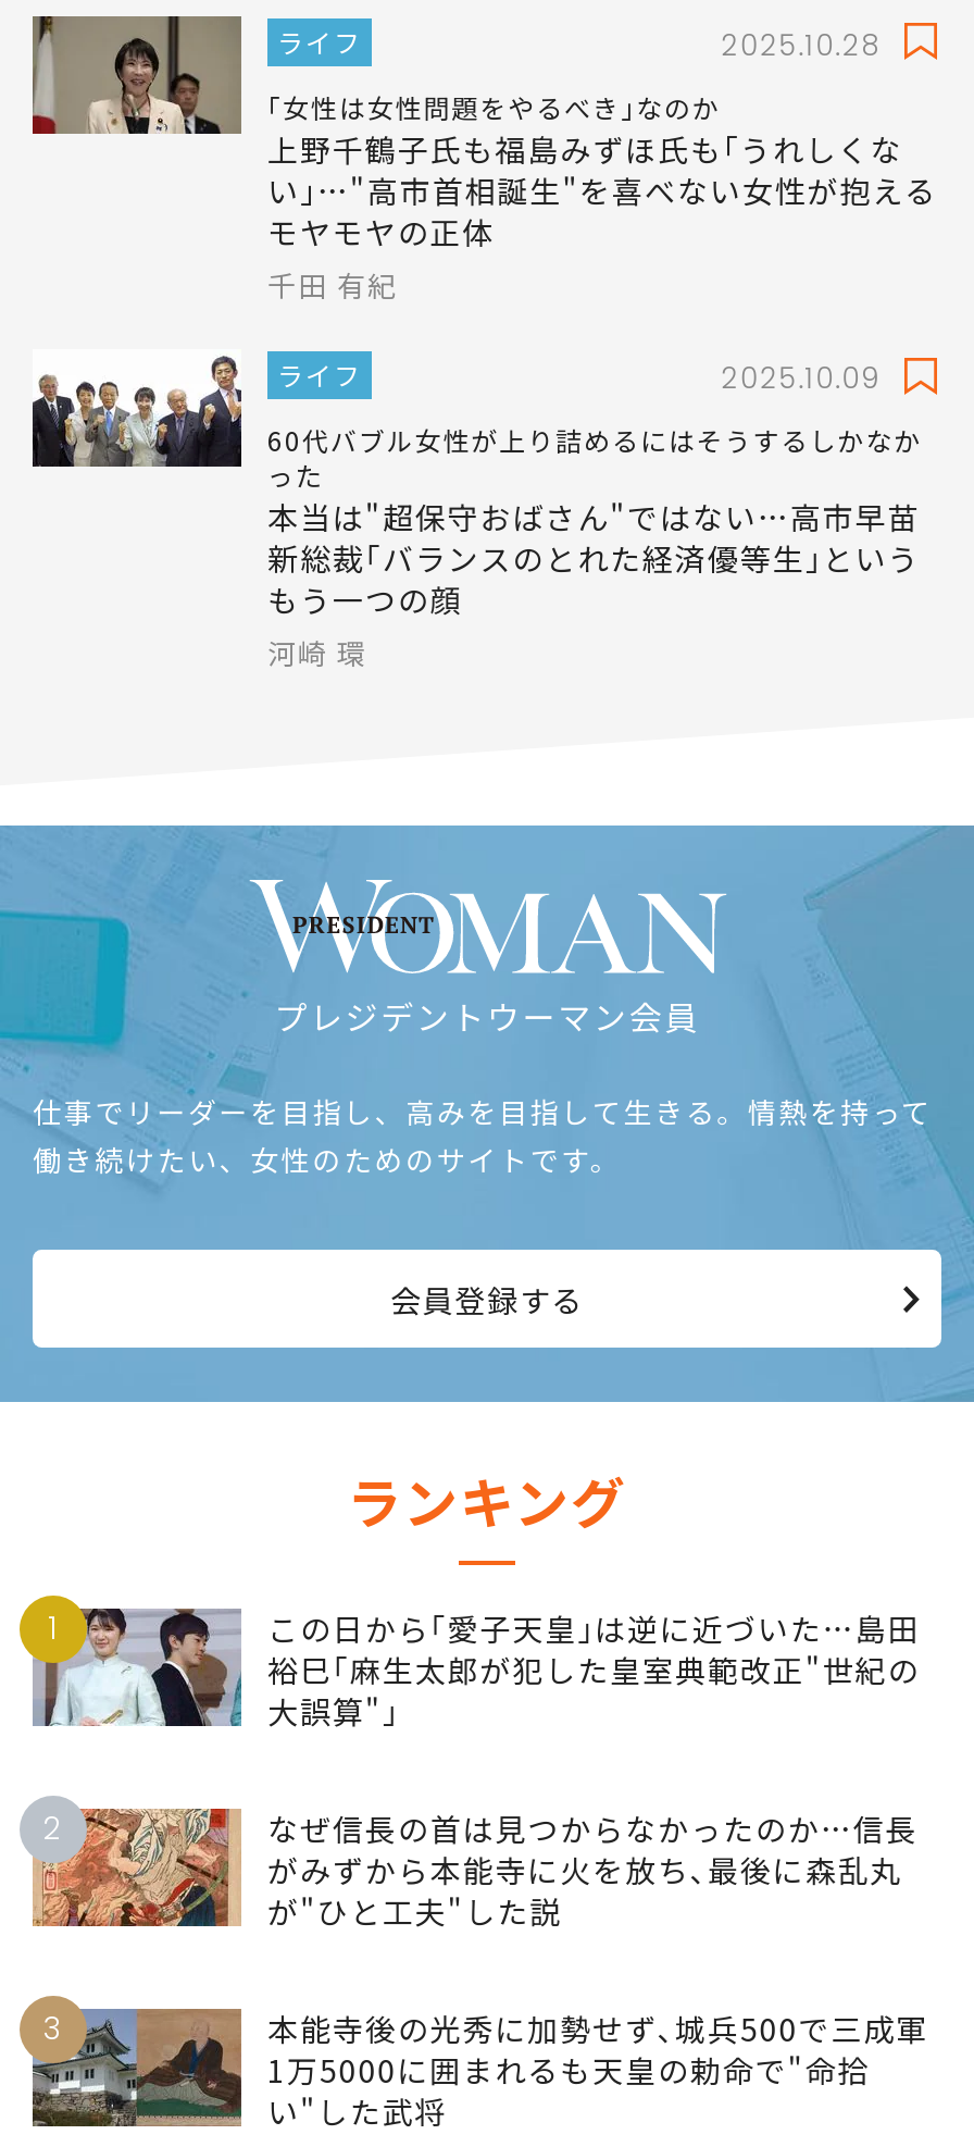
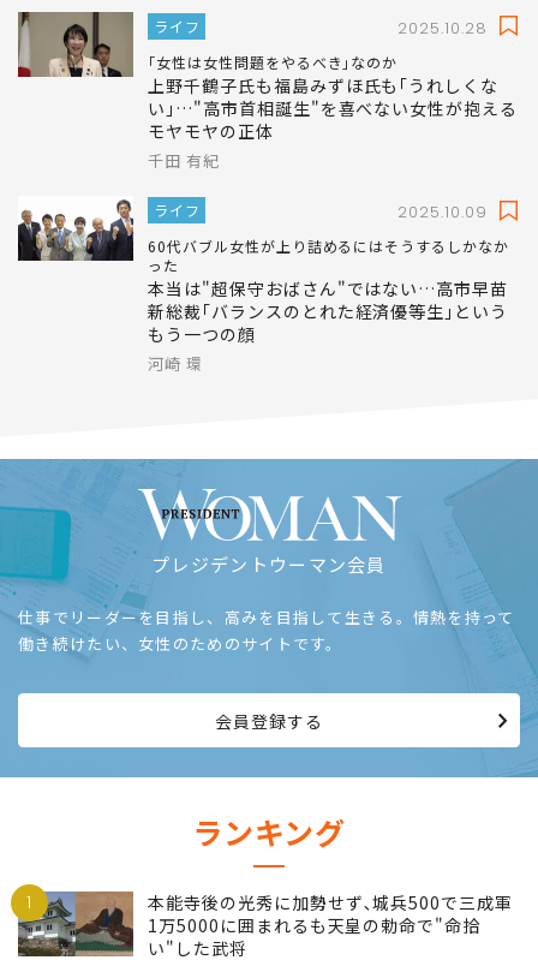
- [image]
- この日から｢愛子天皇｣は逆に近づいた…島田
- 裕巳｢麻生太郎が犯した皇室典範改正"世紀の
- 大誤算"｣
- 2
- なぜ信長の首は見つからなかったのか…信長
- がみずから本能寺に火を放ち､最後に森乱丸
- が"ひと工夫"した説
- 3
